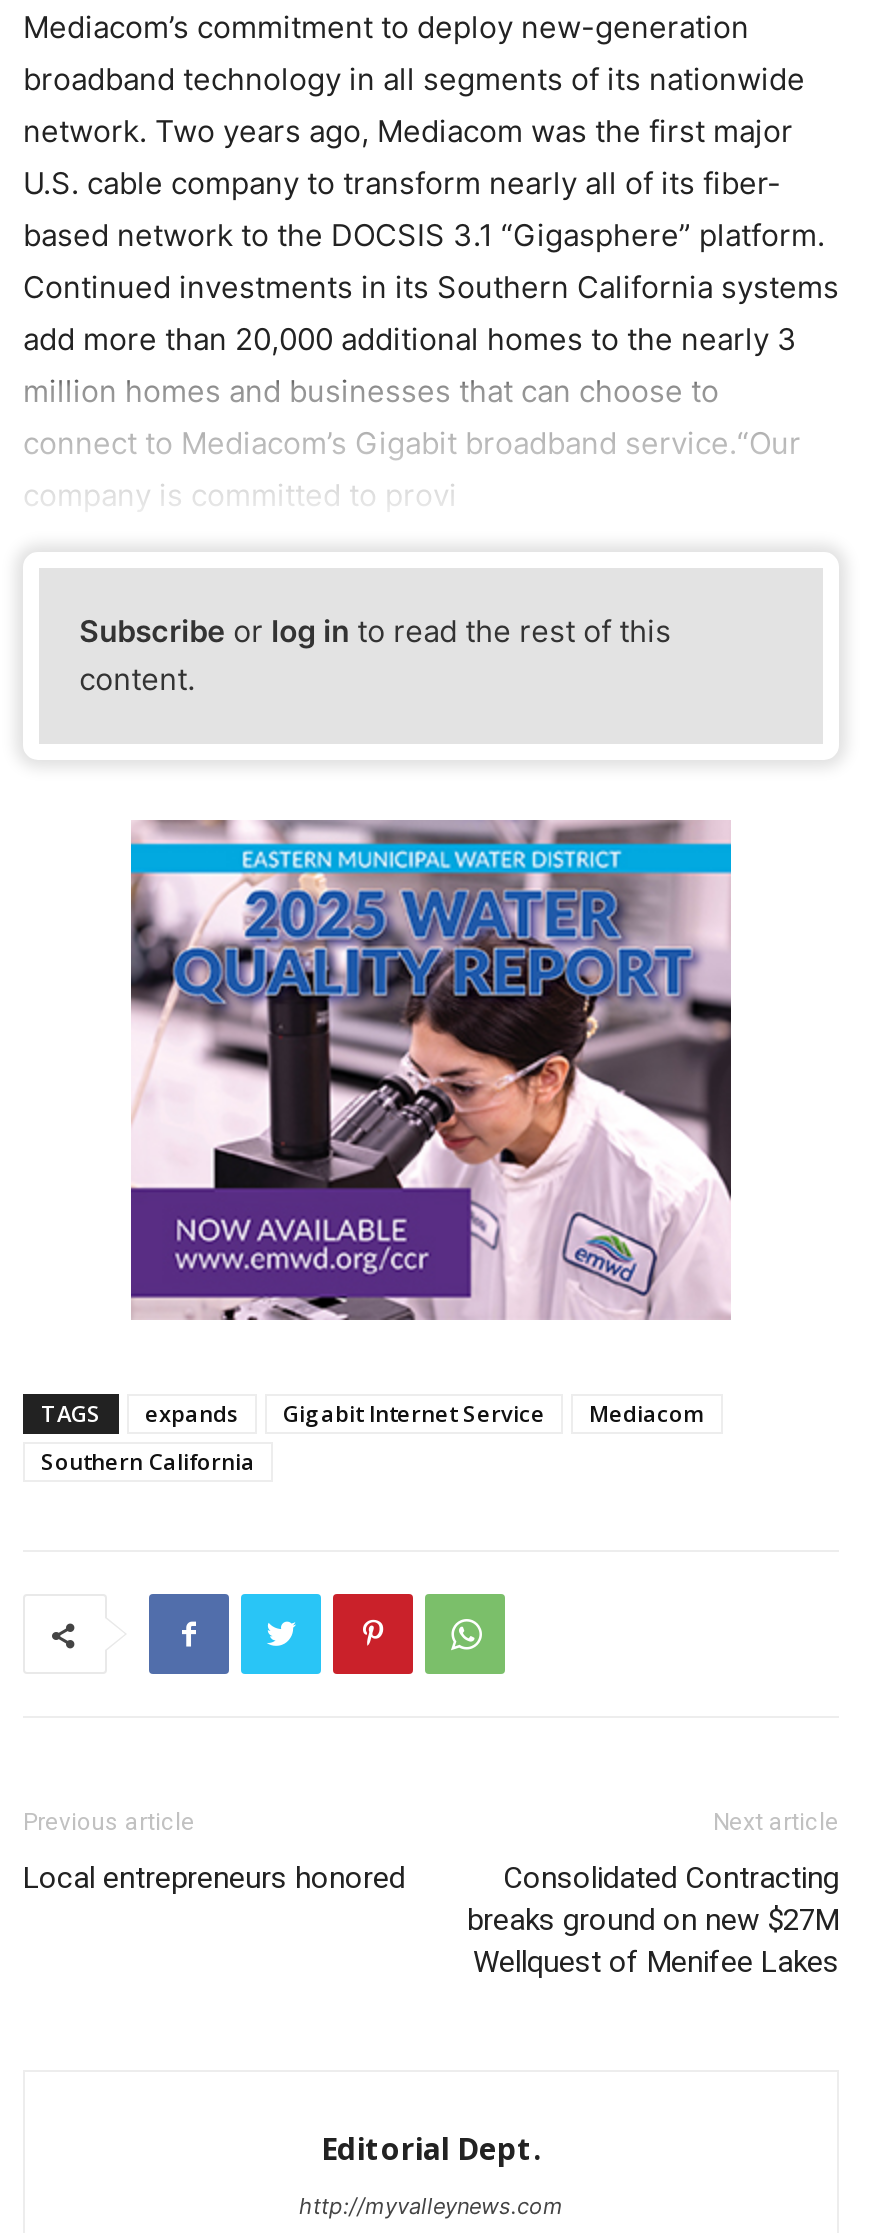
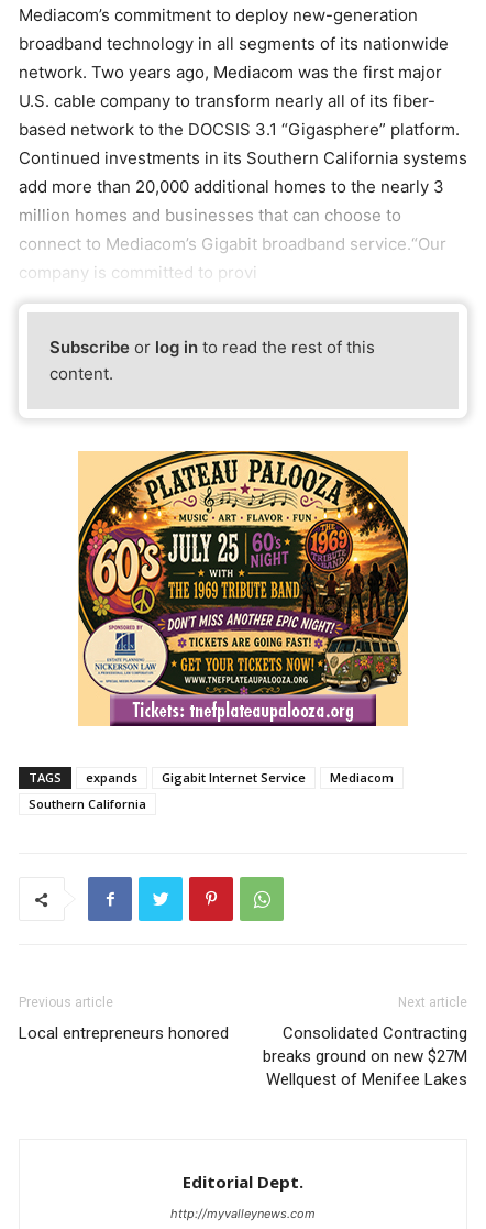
- [image]
+ [image]
